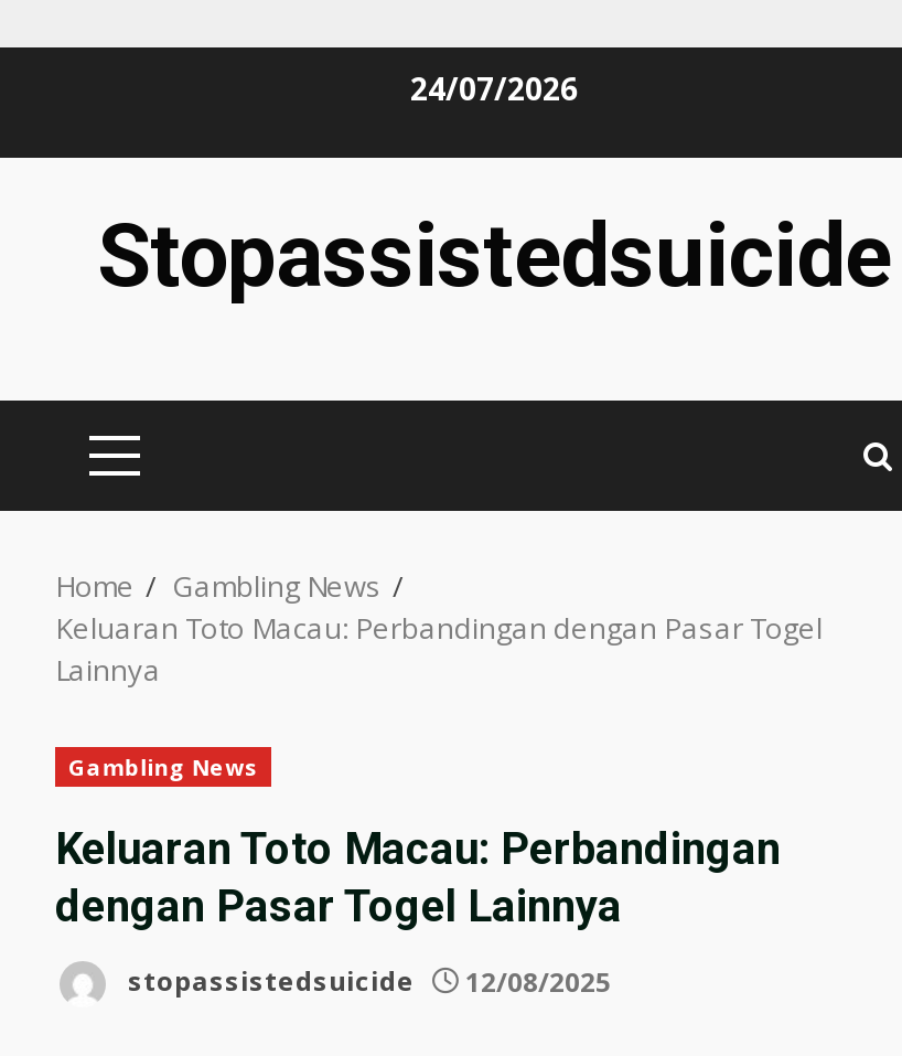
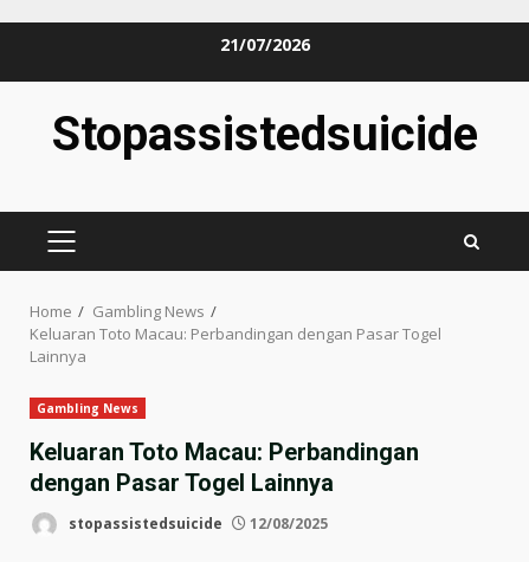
- 24/07/2026
+ 21/07/2026
